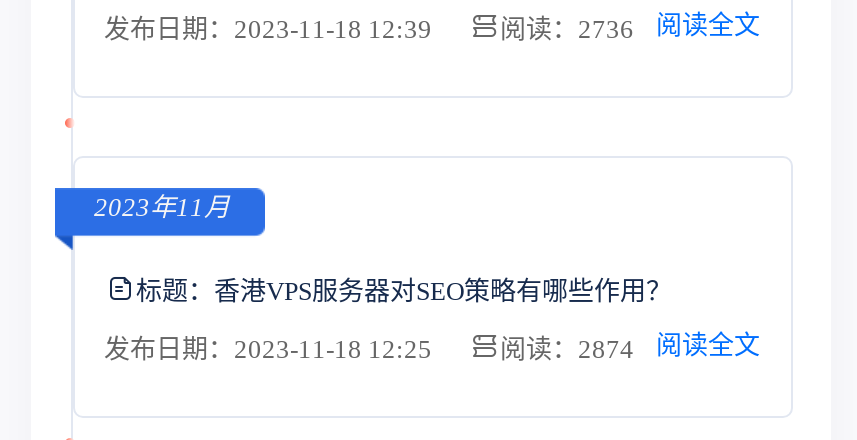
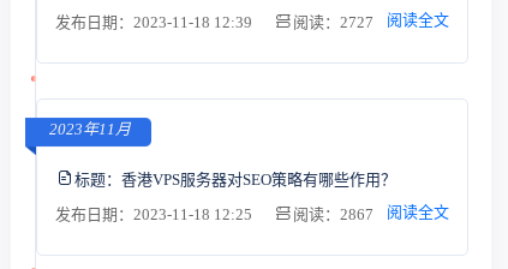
- 阅读：2736 阅读全文
+ 阅读：2727 阅读全文

- 阅读：2874 阅读全文
+ 阅读：2867 阅读全文
